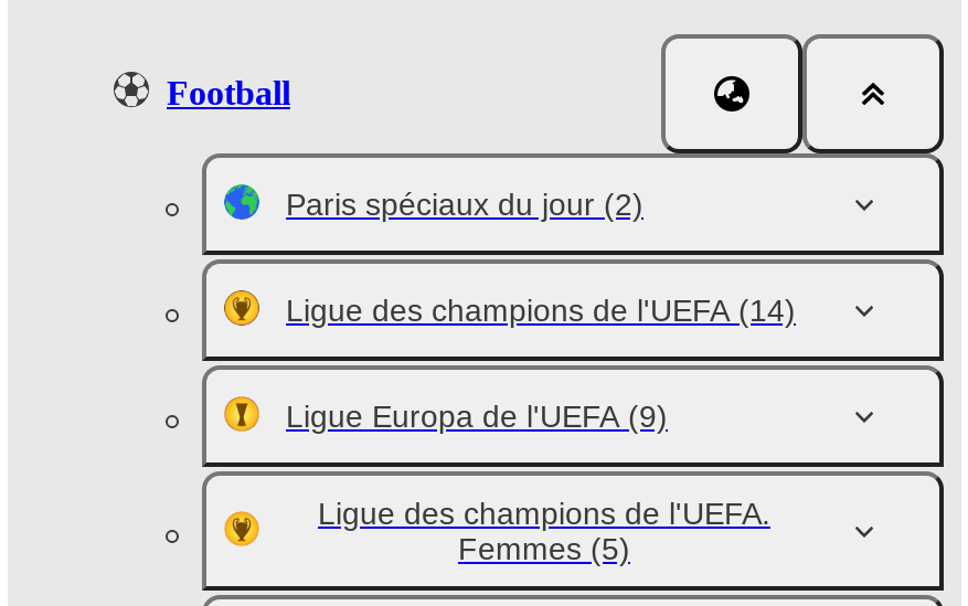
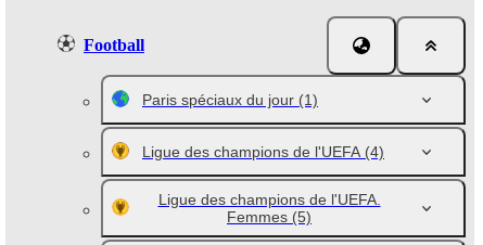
- Paris spéciaux du jour (2)
- Ligue des champions de l'UEFA (14)
- Ligue Europa de l'UEFA (9)
+ Paris spéciaux du jour (1)
+ Ligue des champions de l'UEFA (4)
